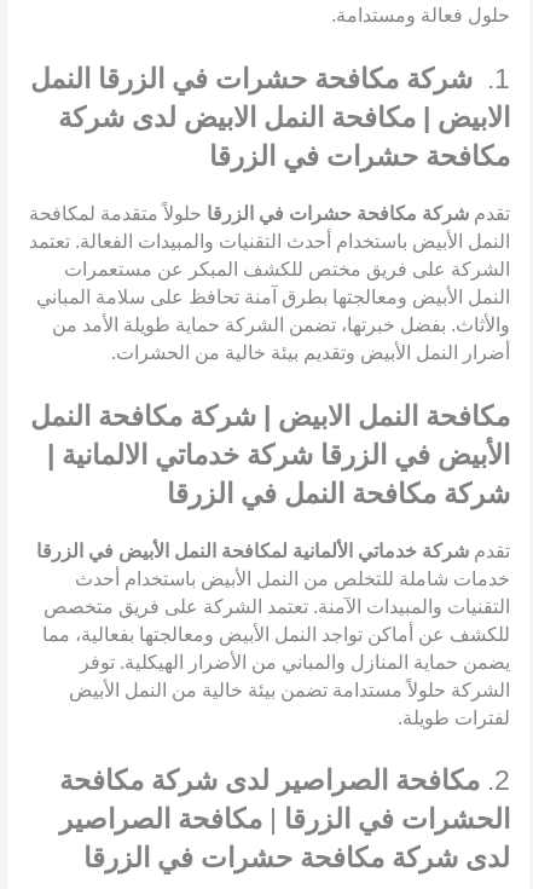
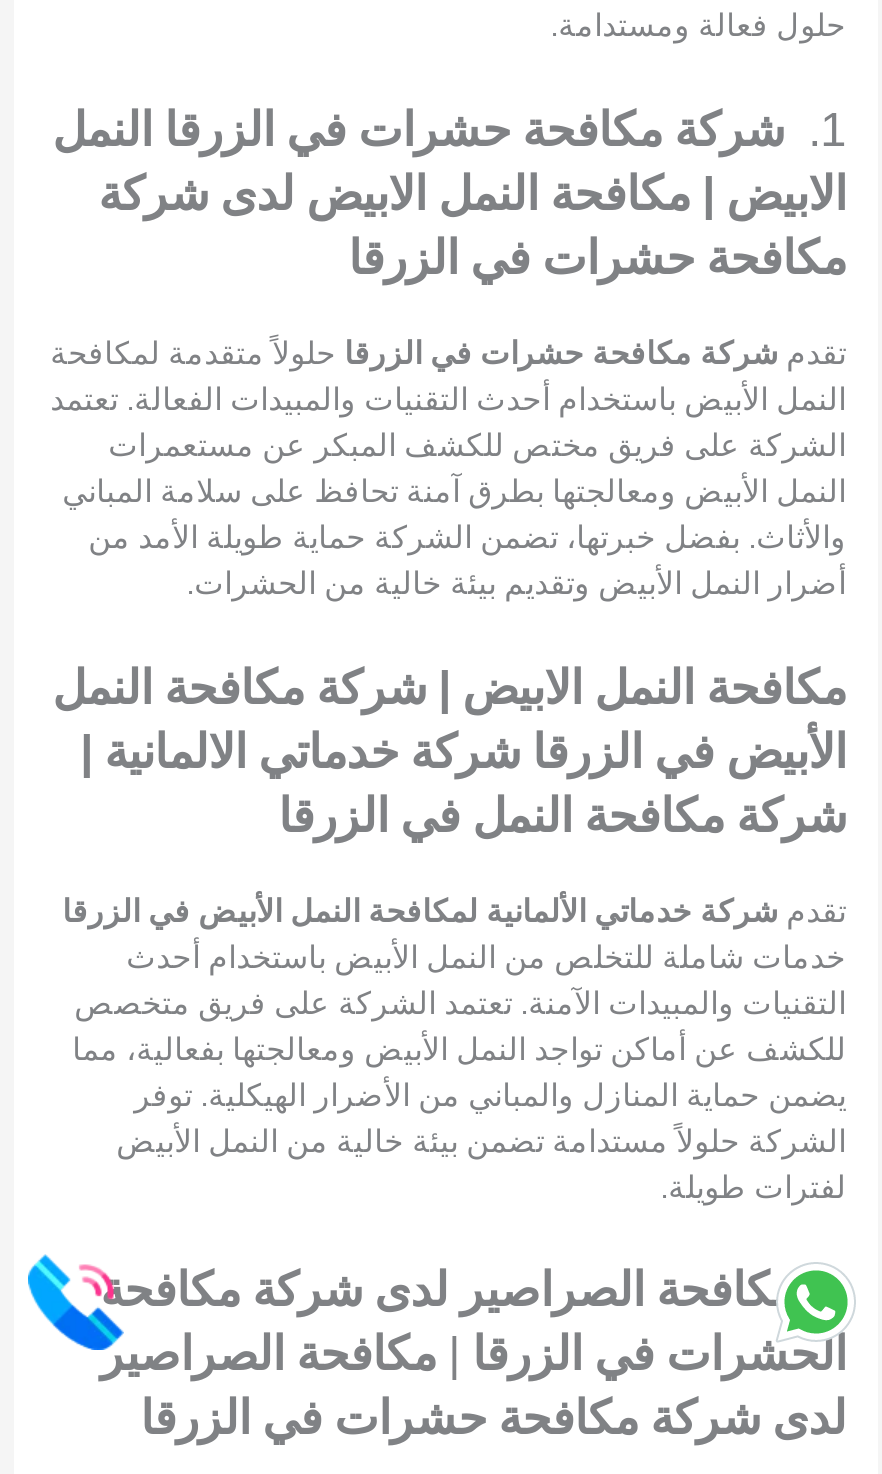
+ [image]
